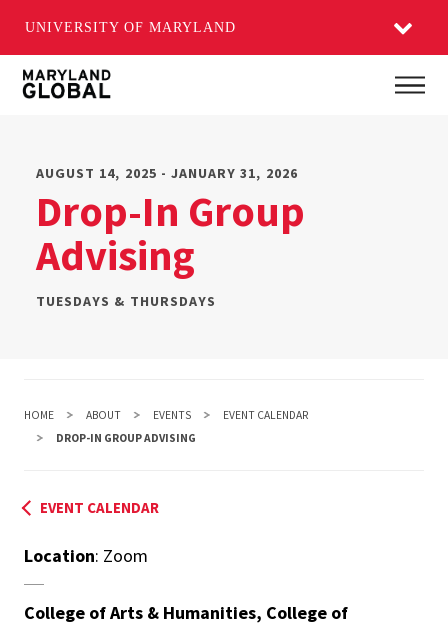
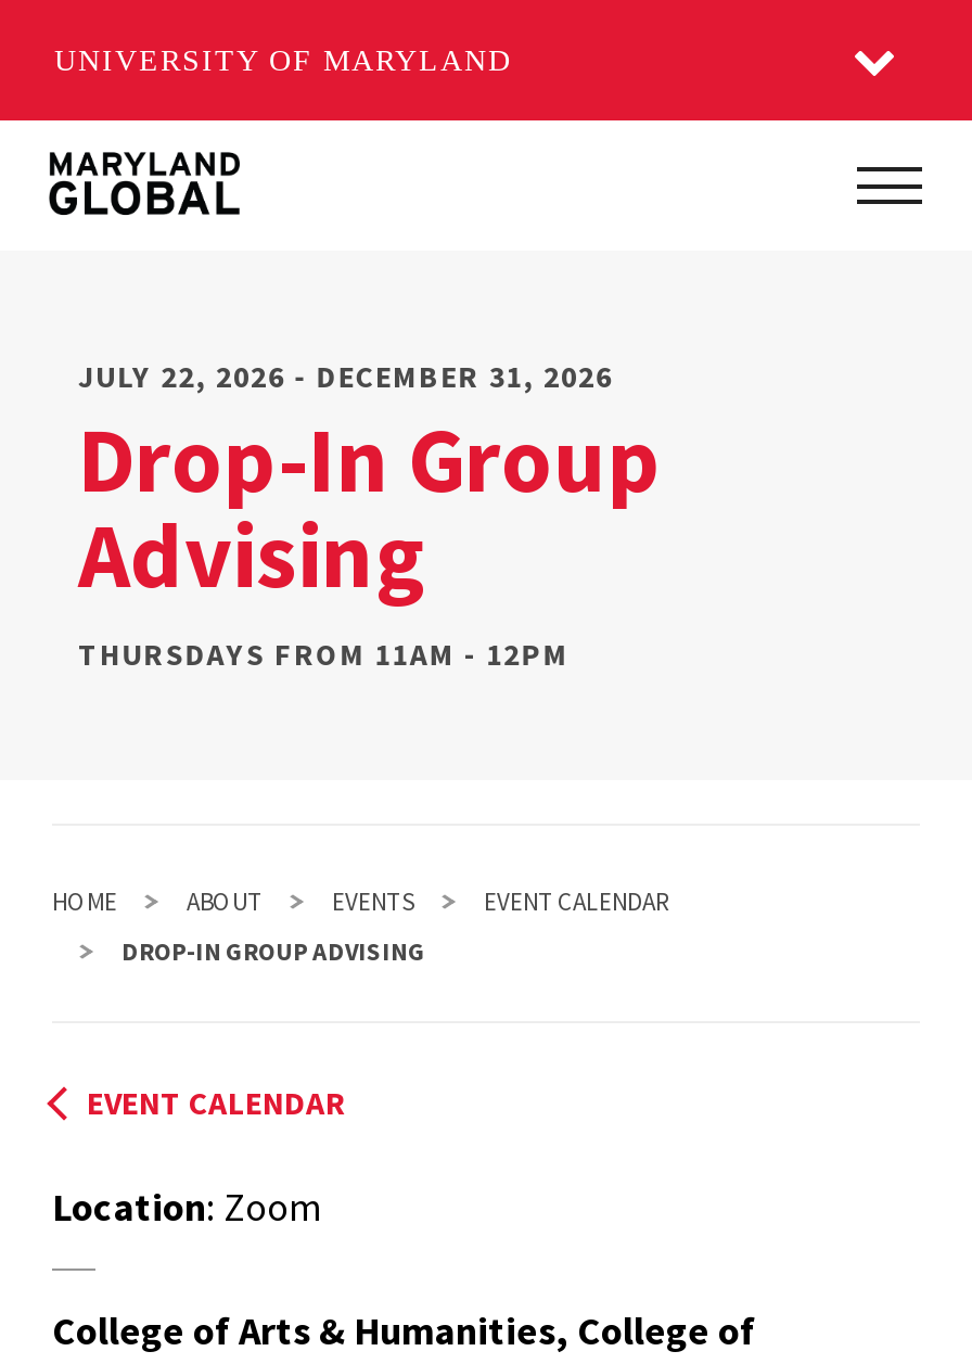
- AUGUST 14, 2025 - JANUARY 31, 2026
+ JULY 22, 2026 - DECEMBER 31, 2026

- TUESDAYS & THURSDAYS
+ THURSDAYS FROM 11AM - 12PM
